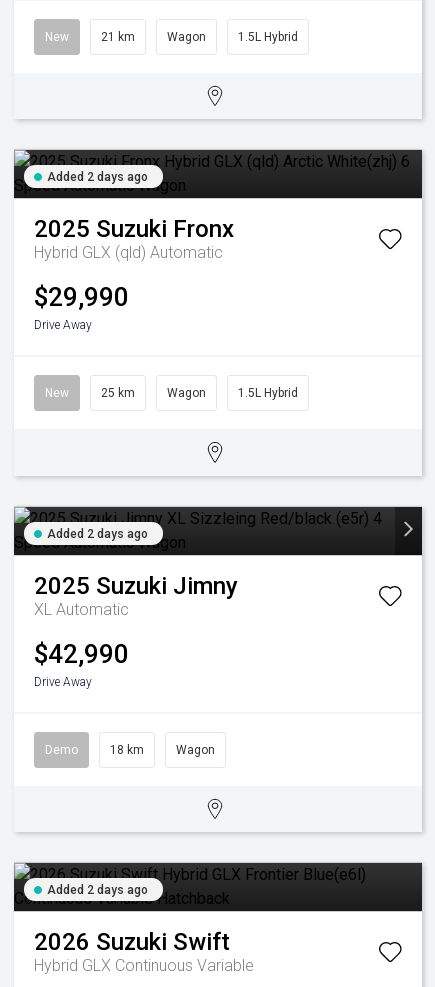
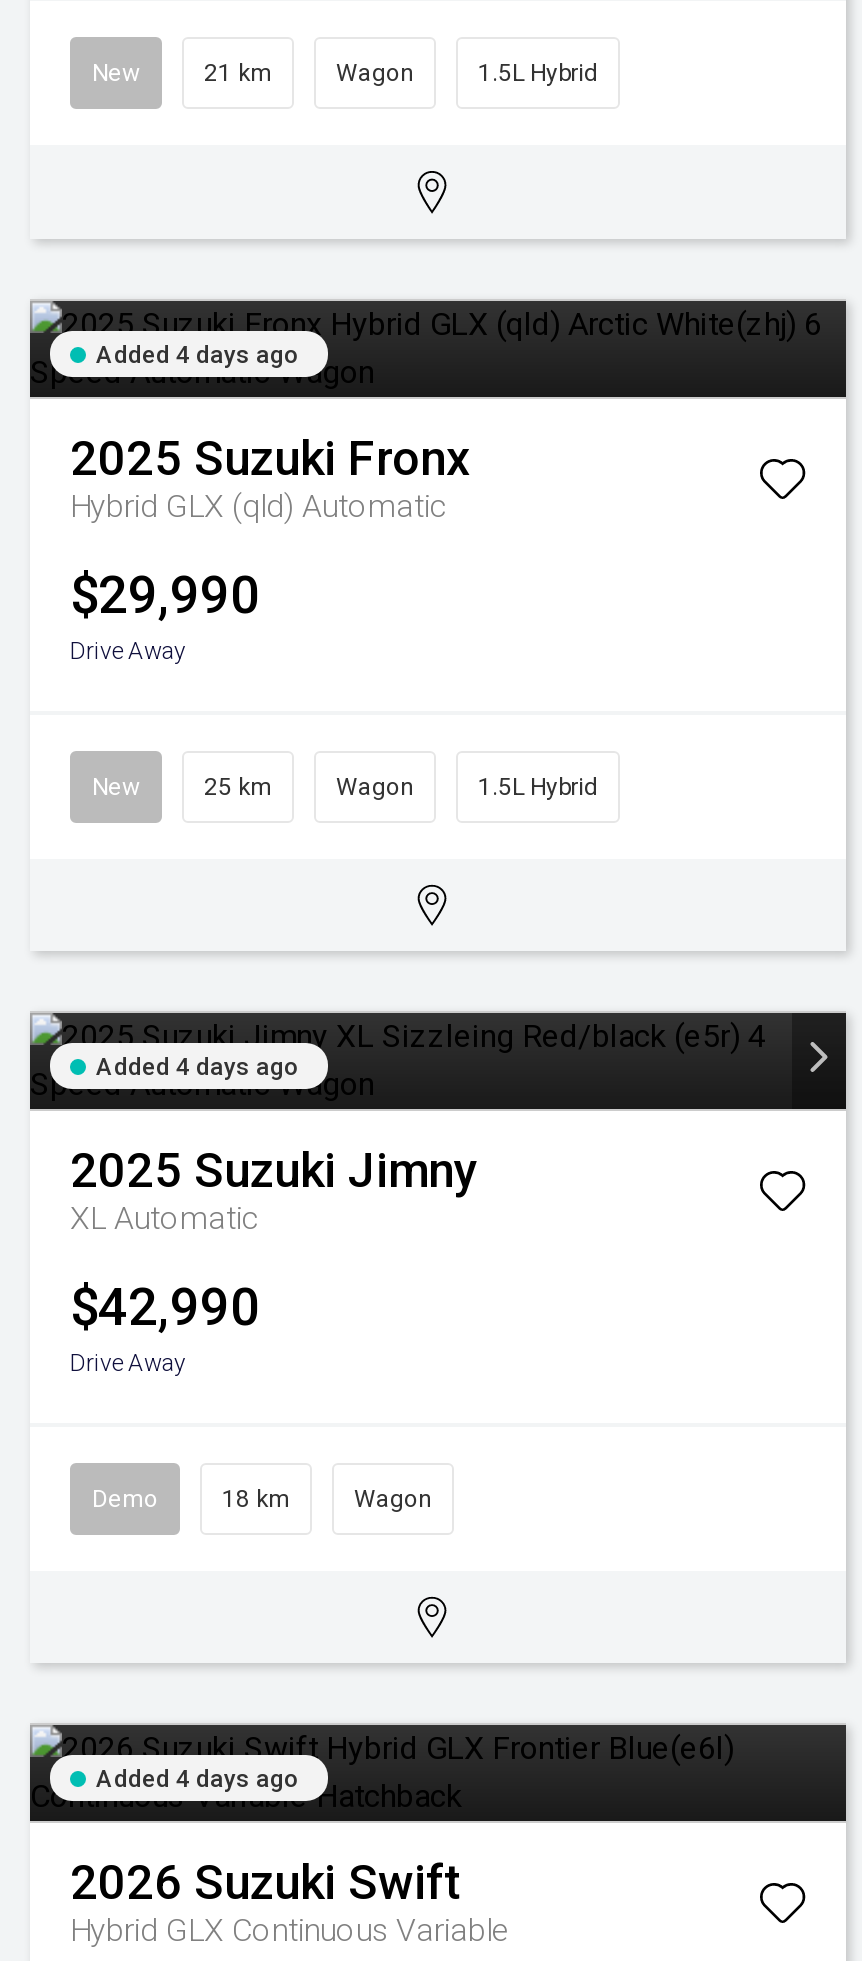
- Added 2 days ago
+ Added 4 days ago

- Added 2 days ago
+ Added 4 days ago

- Added 2 days ago
+ Added 4 days ago
